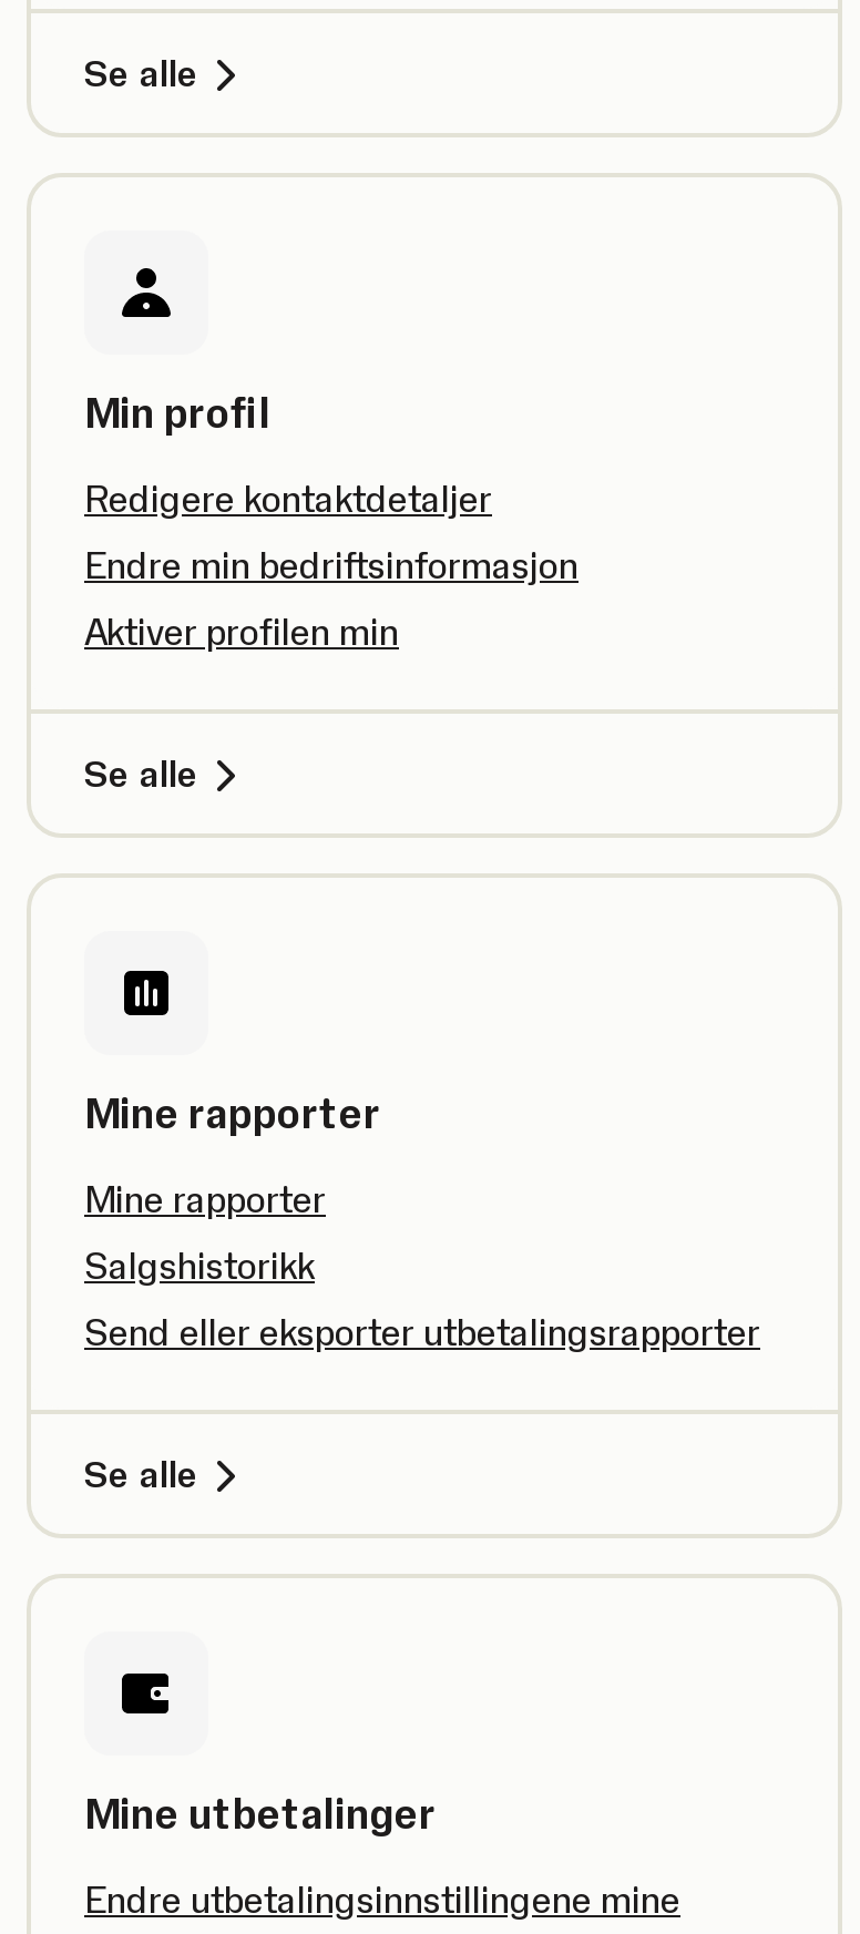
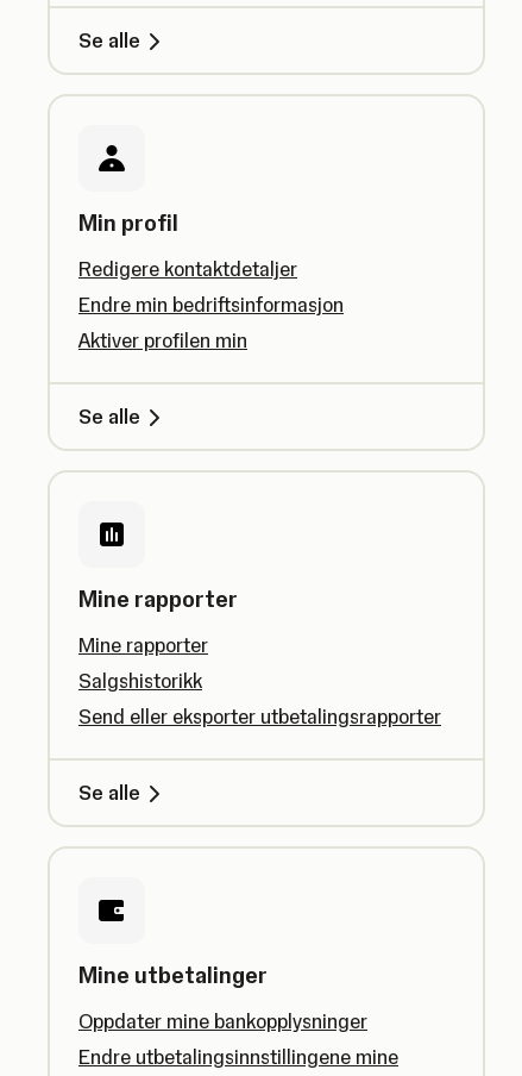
+ Oppdater mine bankopplysninger
